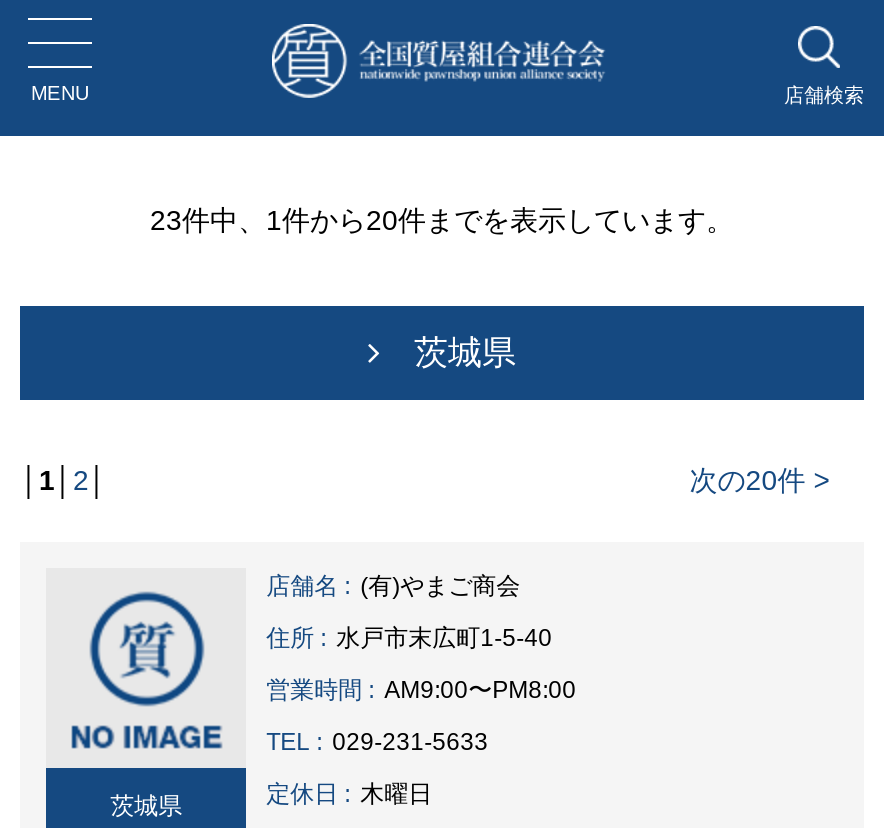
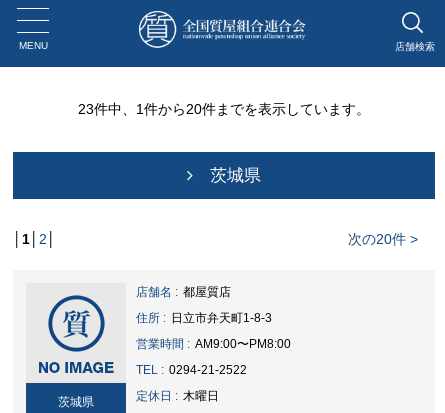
- 店舗名 : (有)やまご商会
+ 店舗名 : 都屋質店

- 住所 : 水戸市末広町1-5-40
+ 住所 : 日立市弁天町1-8-3

- TEL : 029-231-5633
+ TEL : 0294-21-2522
